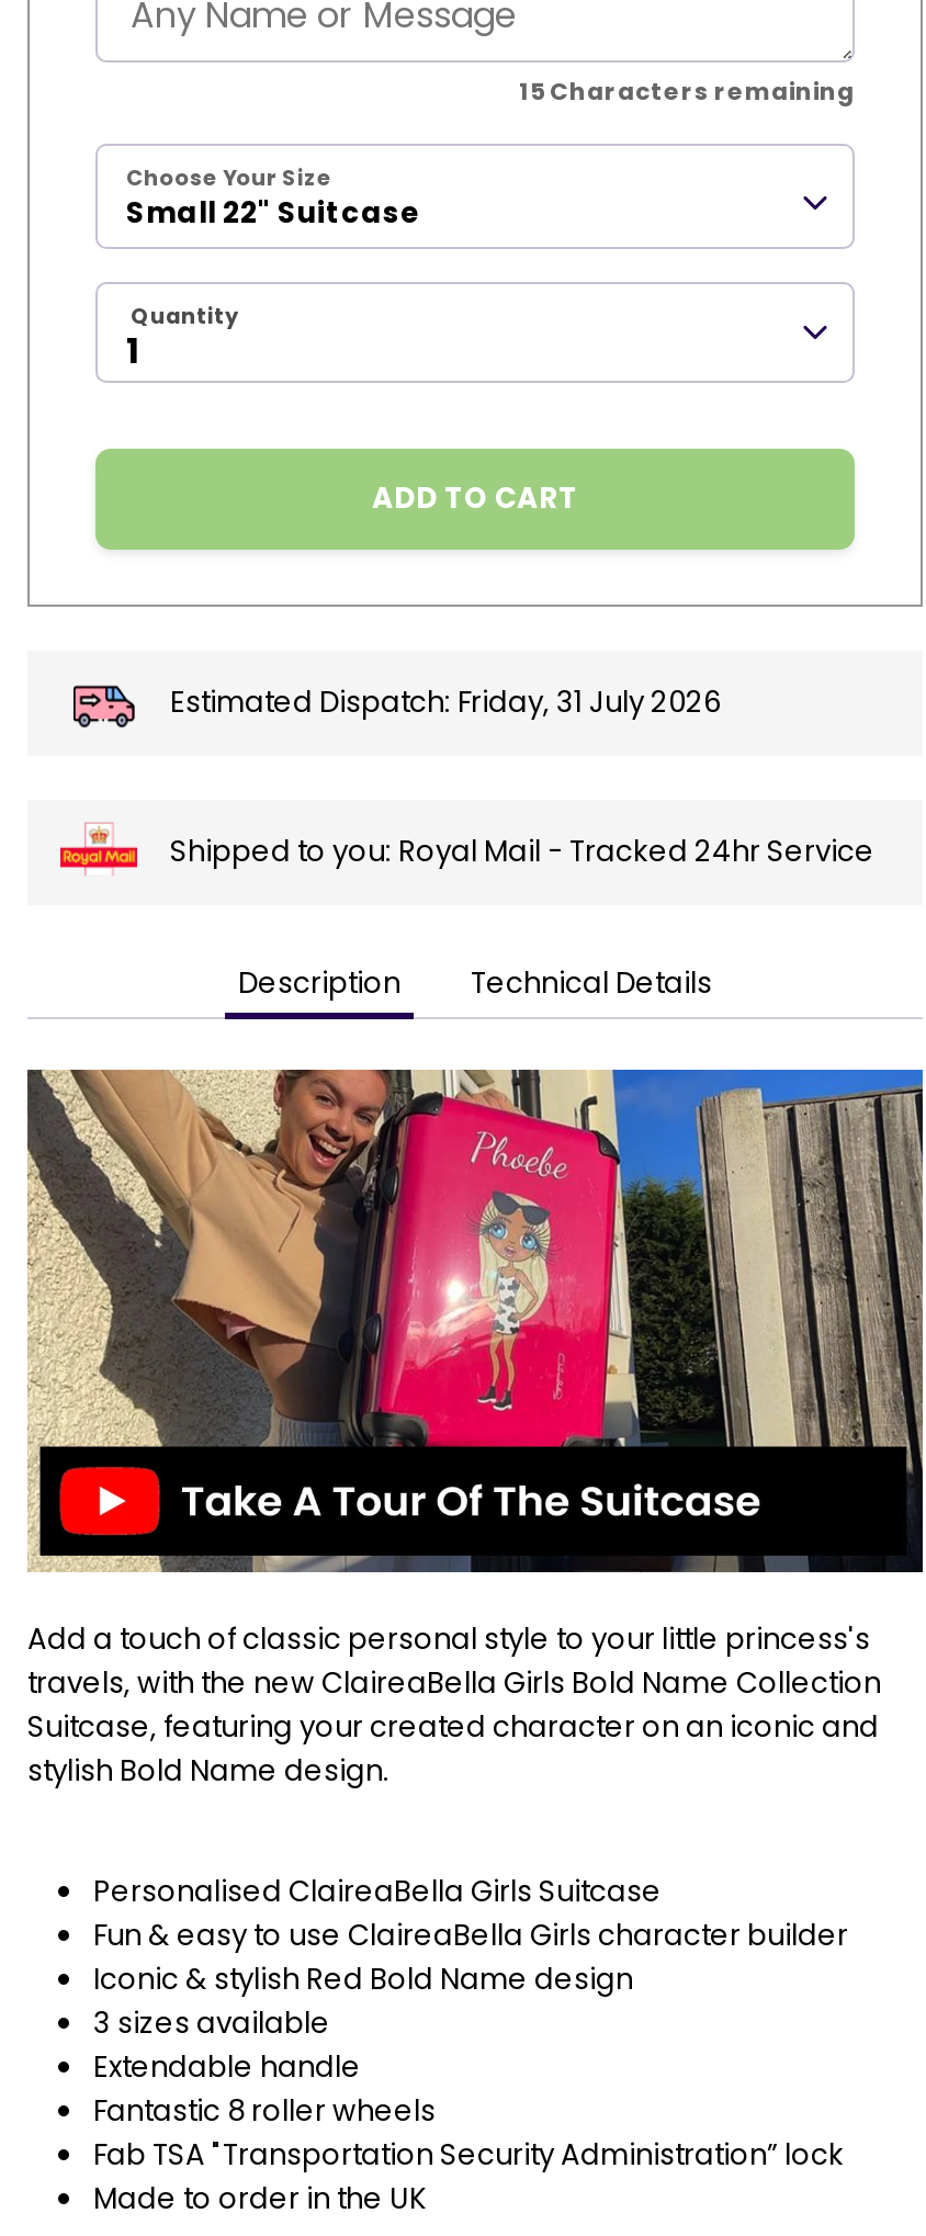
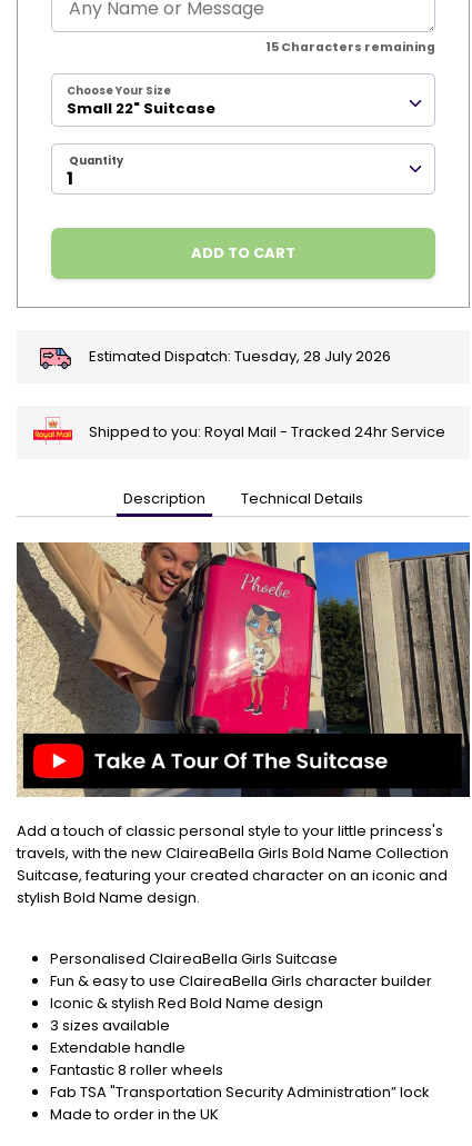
- Estimated Dispatch: Friday, 31 July 2026
+ Estimated Dispatch: Tuesday, 28 July 2026
